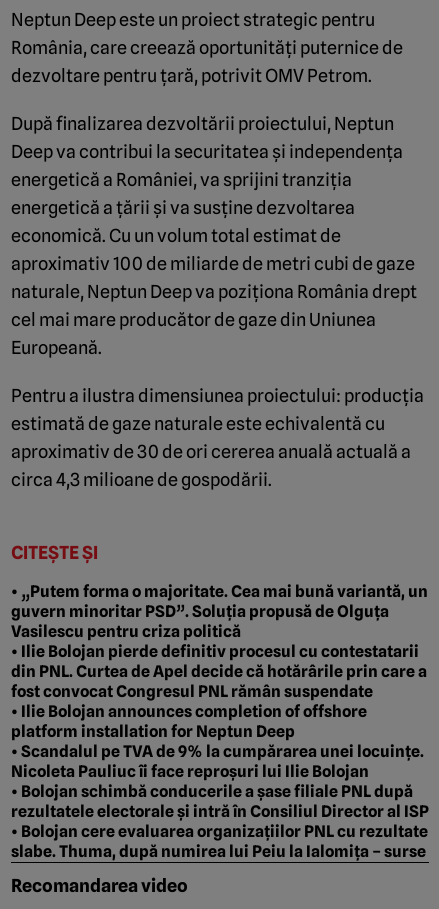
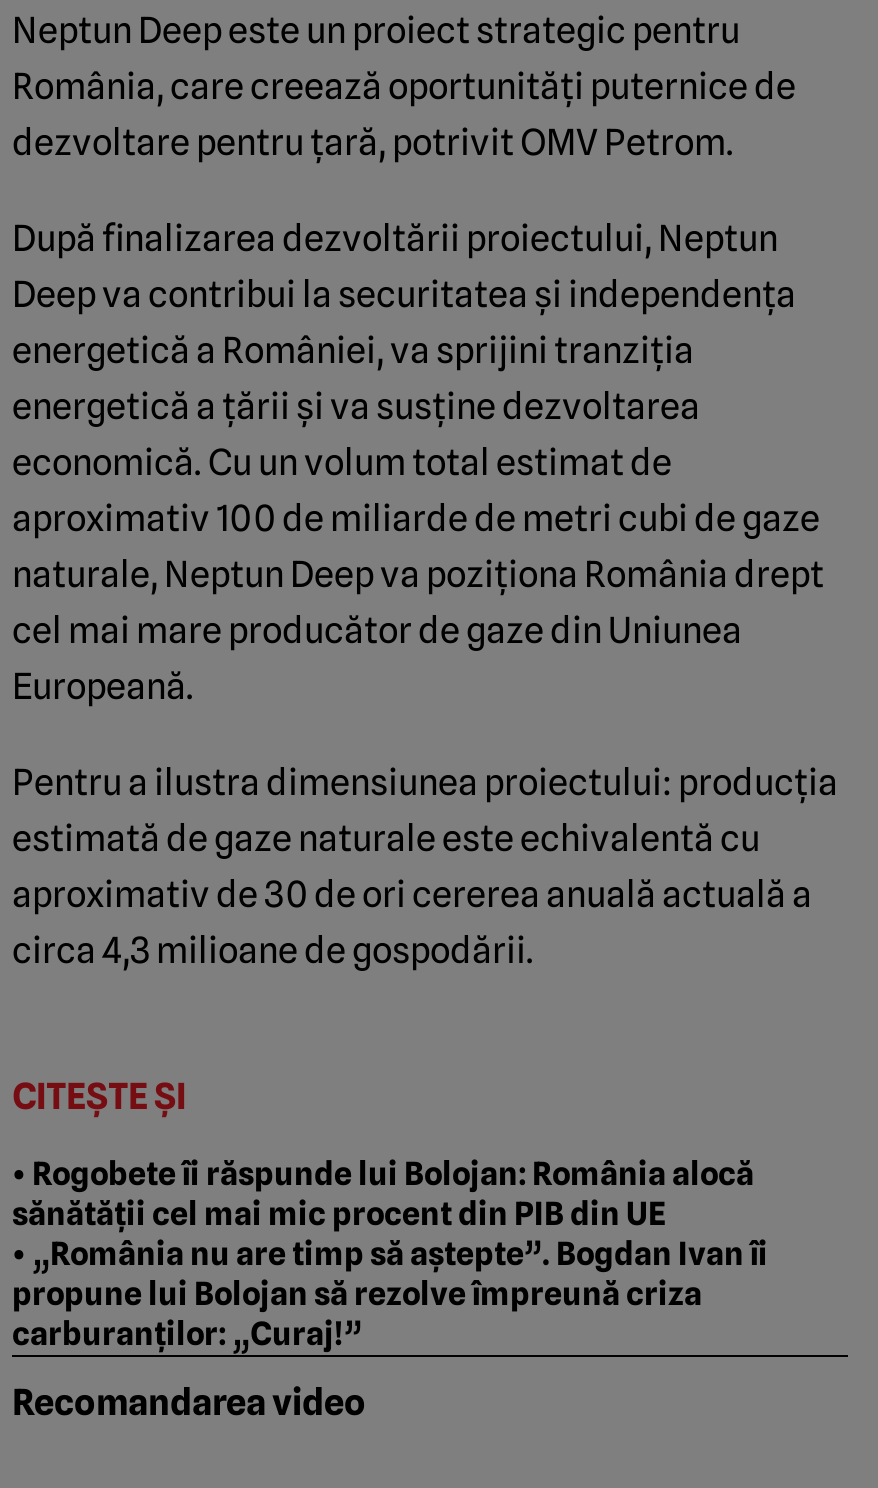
- • „Putem forma o majoritate. Cea mai bună variantă, un
- guvern minoritar PSD”. Soluția propusă de Olguța
- Vasilescu pentru criza politică
- • Ilie Bolojan pierde definitiv procesul cu contestatarii
- din PNL. Curtea de Apel decide că hotărârile prin care a
- fost convocat Congresul PNL rămân suspendate
- • Ilie Bolojan announces completion of offshore
- platform installation for Neptun Deep
- • Scandalul pe TVA de 9% la cumpărarea unei locuințe.
- Nicoleta Pauliuc îi face reproșuri lui Ilie Bolojan
- • Bolojan schimbă conducerile a șase filiale PNL după
- rezultatele electorale și intră în Consiliul Director al ISP
- • Bolojan cere evaluarea organizațiilor PNL cu rezultate
- slabe. Thuma, după numirea lui Peiu la Ialomița – surse
+ • Rogobete îi răspunde lui Bolojan: România alocă
+ sănătății cel mai mic procent din PIB din UE
+ • „România nu are timp să aștepte”. Bogdan Ivan îi
+ propune lui Bolojan să rezolve împreună criza
+ carburanților: „Curaj!”
